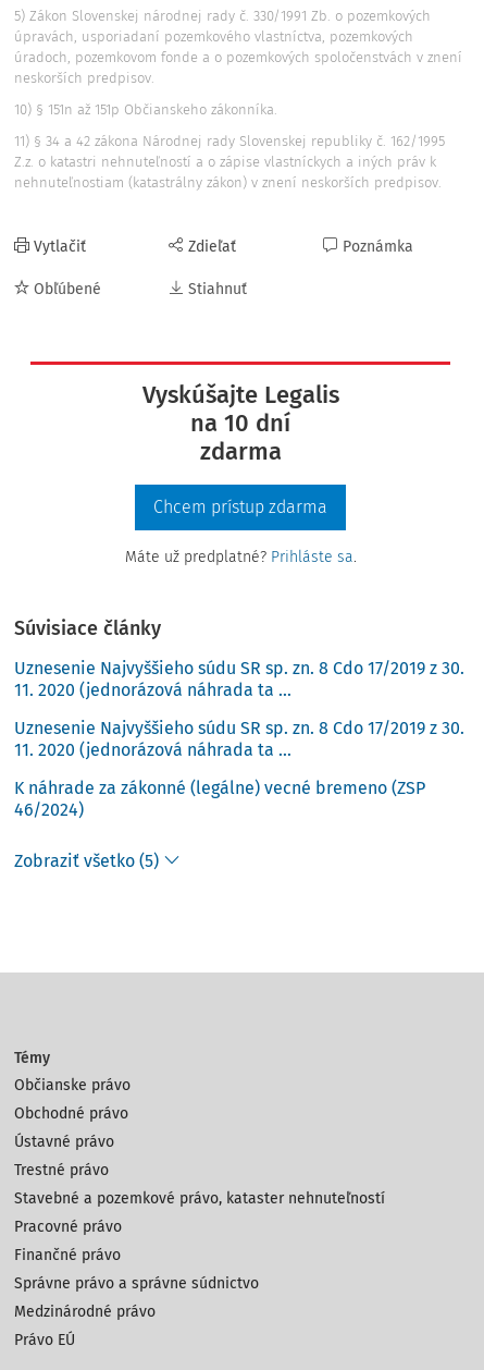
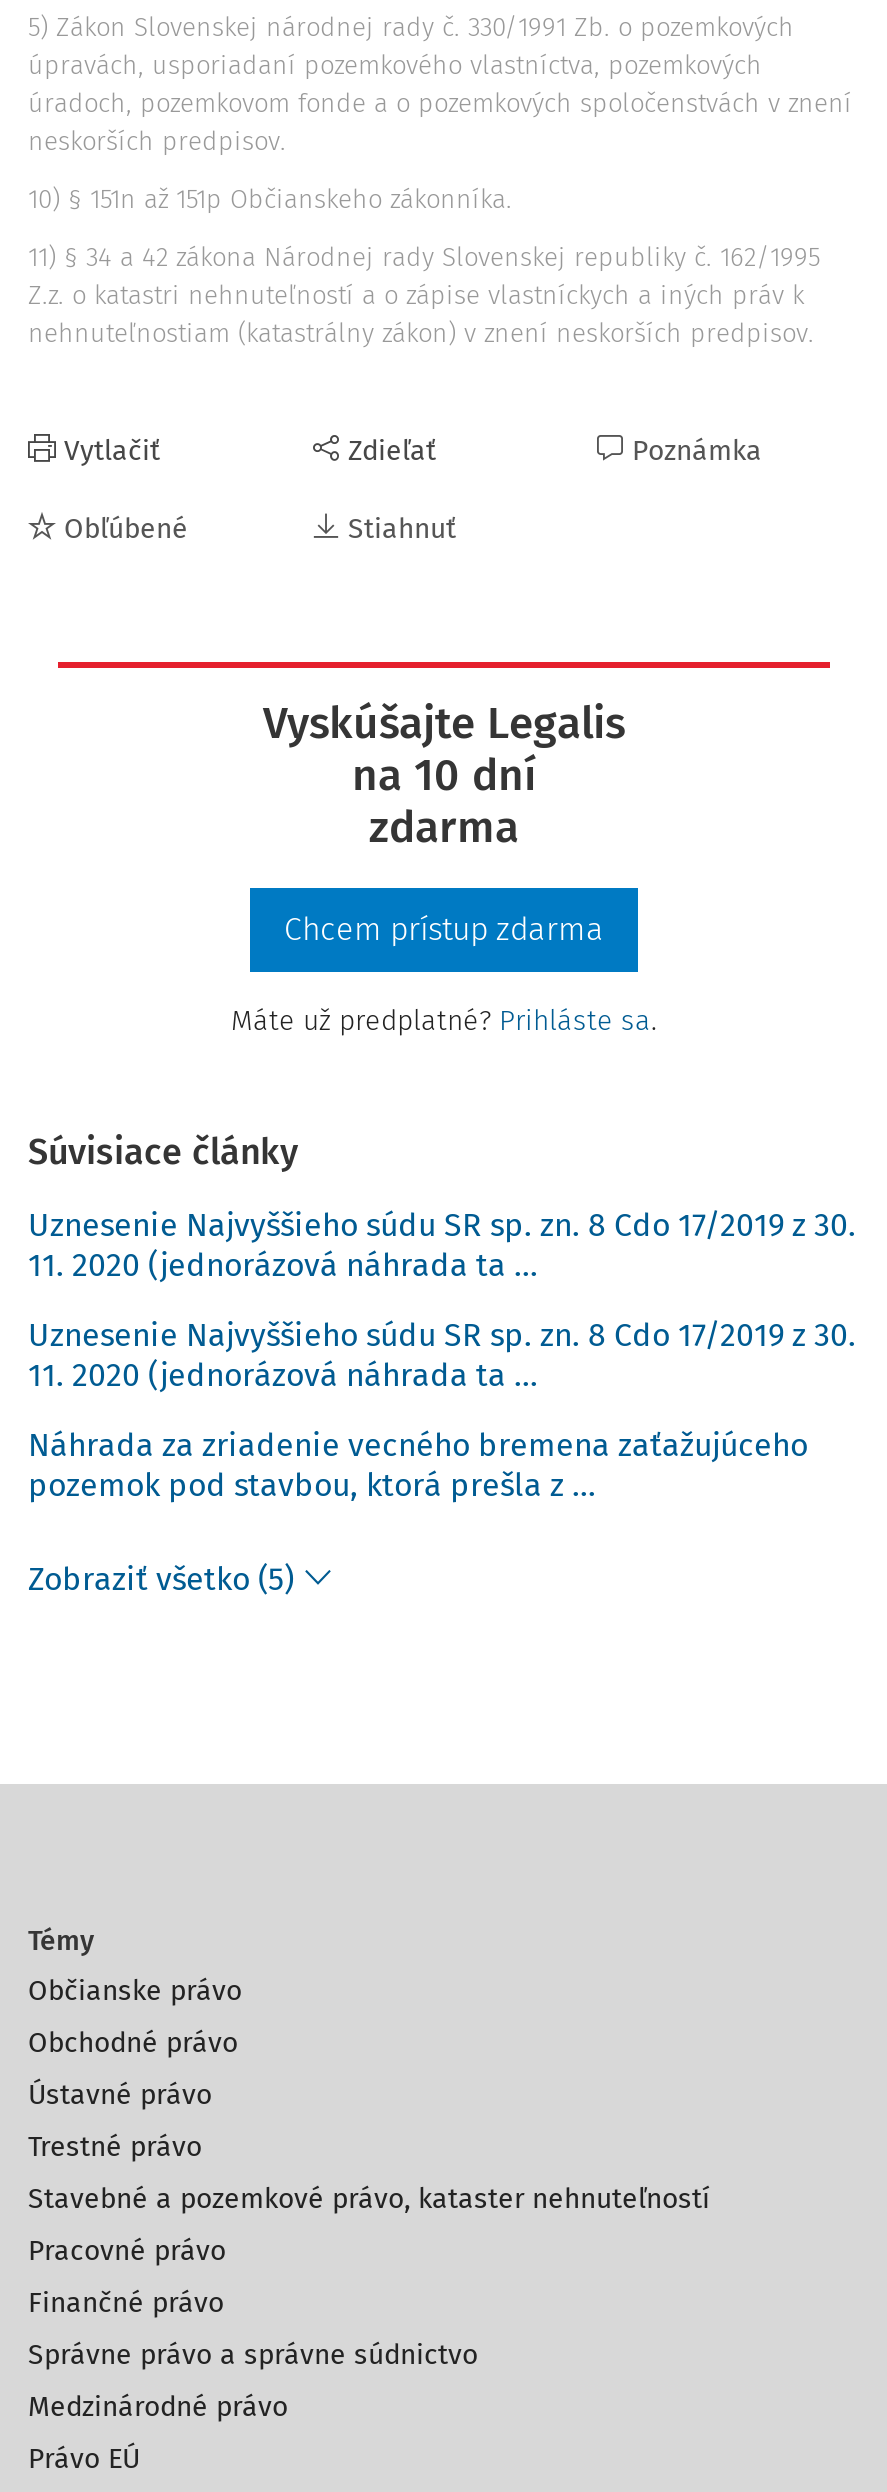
- K náhrade za zákonné (legálne) vecné bremeno (ZSP
- 46/2024)
+ Náhrada za zriadenie vecného bremena zaťažujúceho
+ pozemok pod stavbou, ktorá prešla z ...
